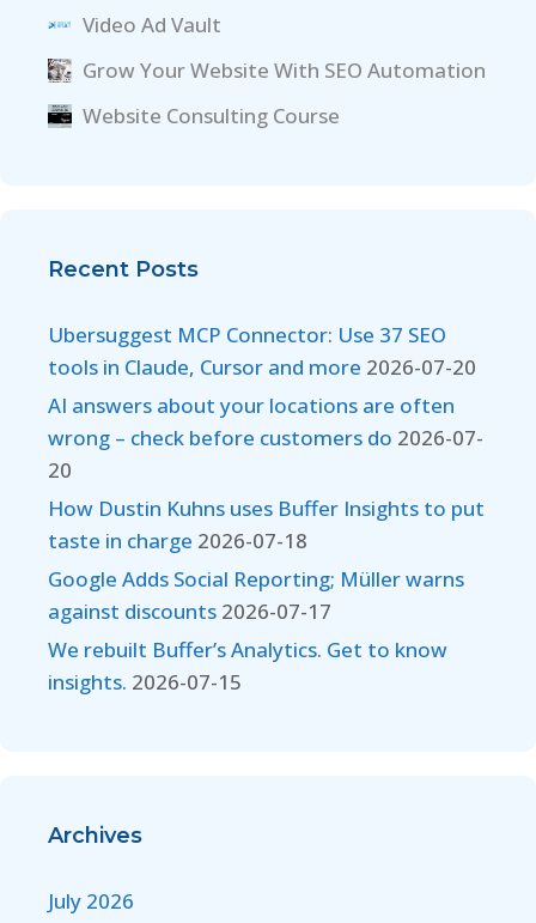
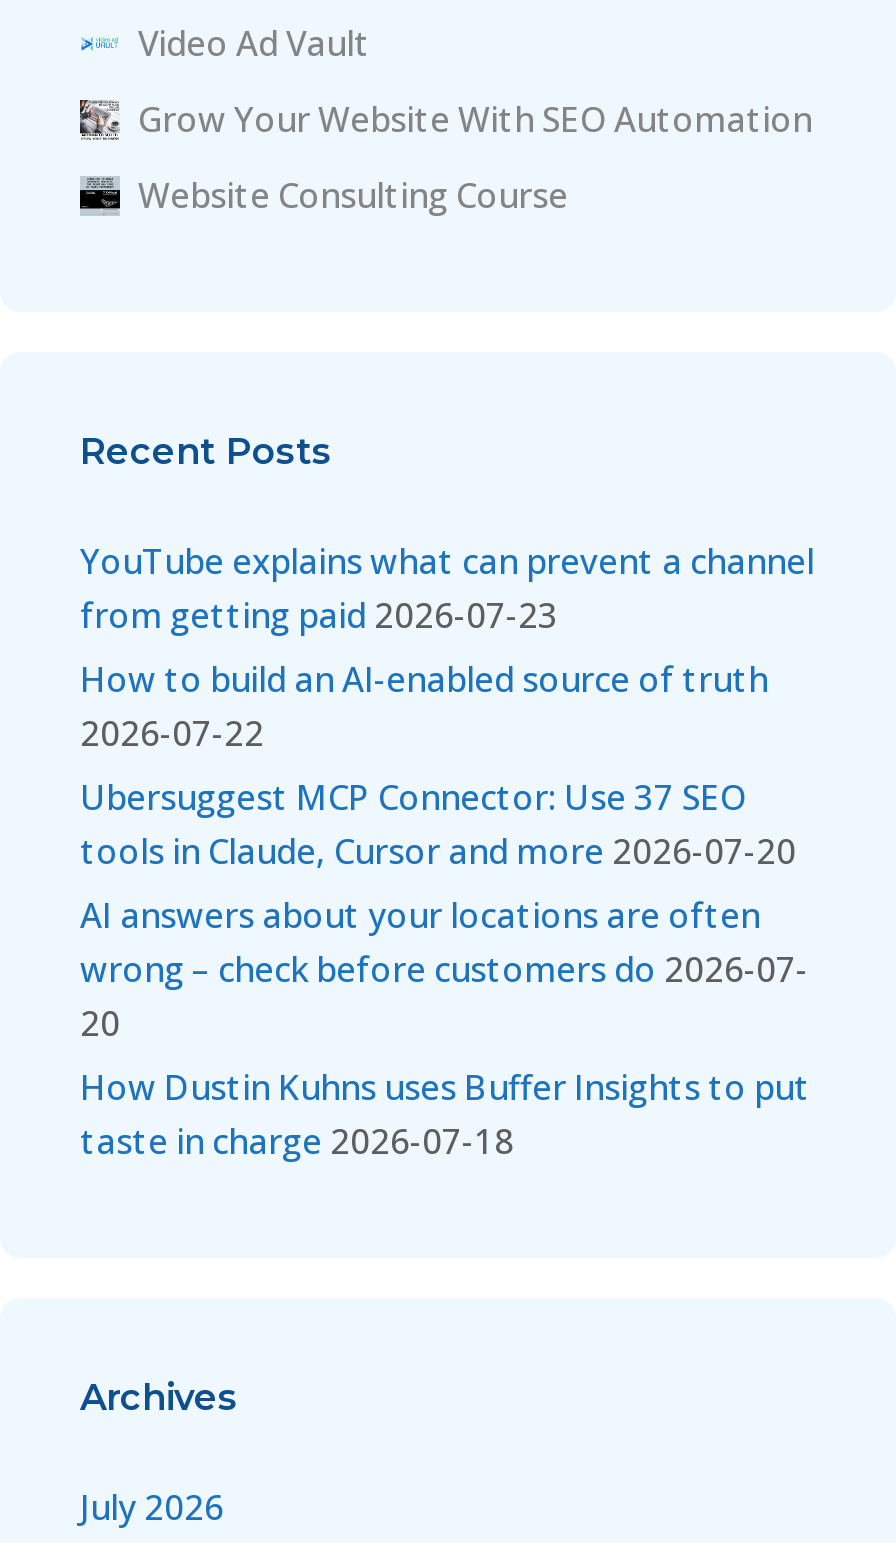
+ YouTube explains what can prevent a channel
+ from getting paid 2026-07-23
+ How to build an AI-enabled source of truth
+ 2026-07-22

moved down: Ubersuggest MCP Connector: Use 37 SEO | tools in Claude, Cursor and more 2026-07-20 | AI answers about your locations are often | wrong – check before customers do 2026-07- | 20 | How Dustin Kuhns uses Buffer Insights to put | taste in charge 2026-07-18

- Google Adds Social Reporting; Müller warns
- against discounts 2026-07-17
- We rebuilt Buffer’s Analytics. Get to know
- insights. 2026-07-15
